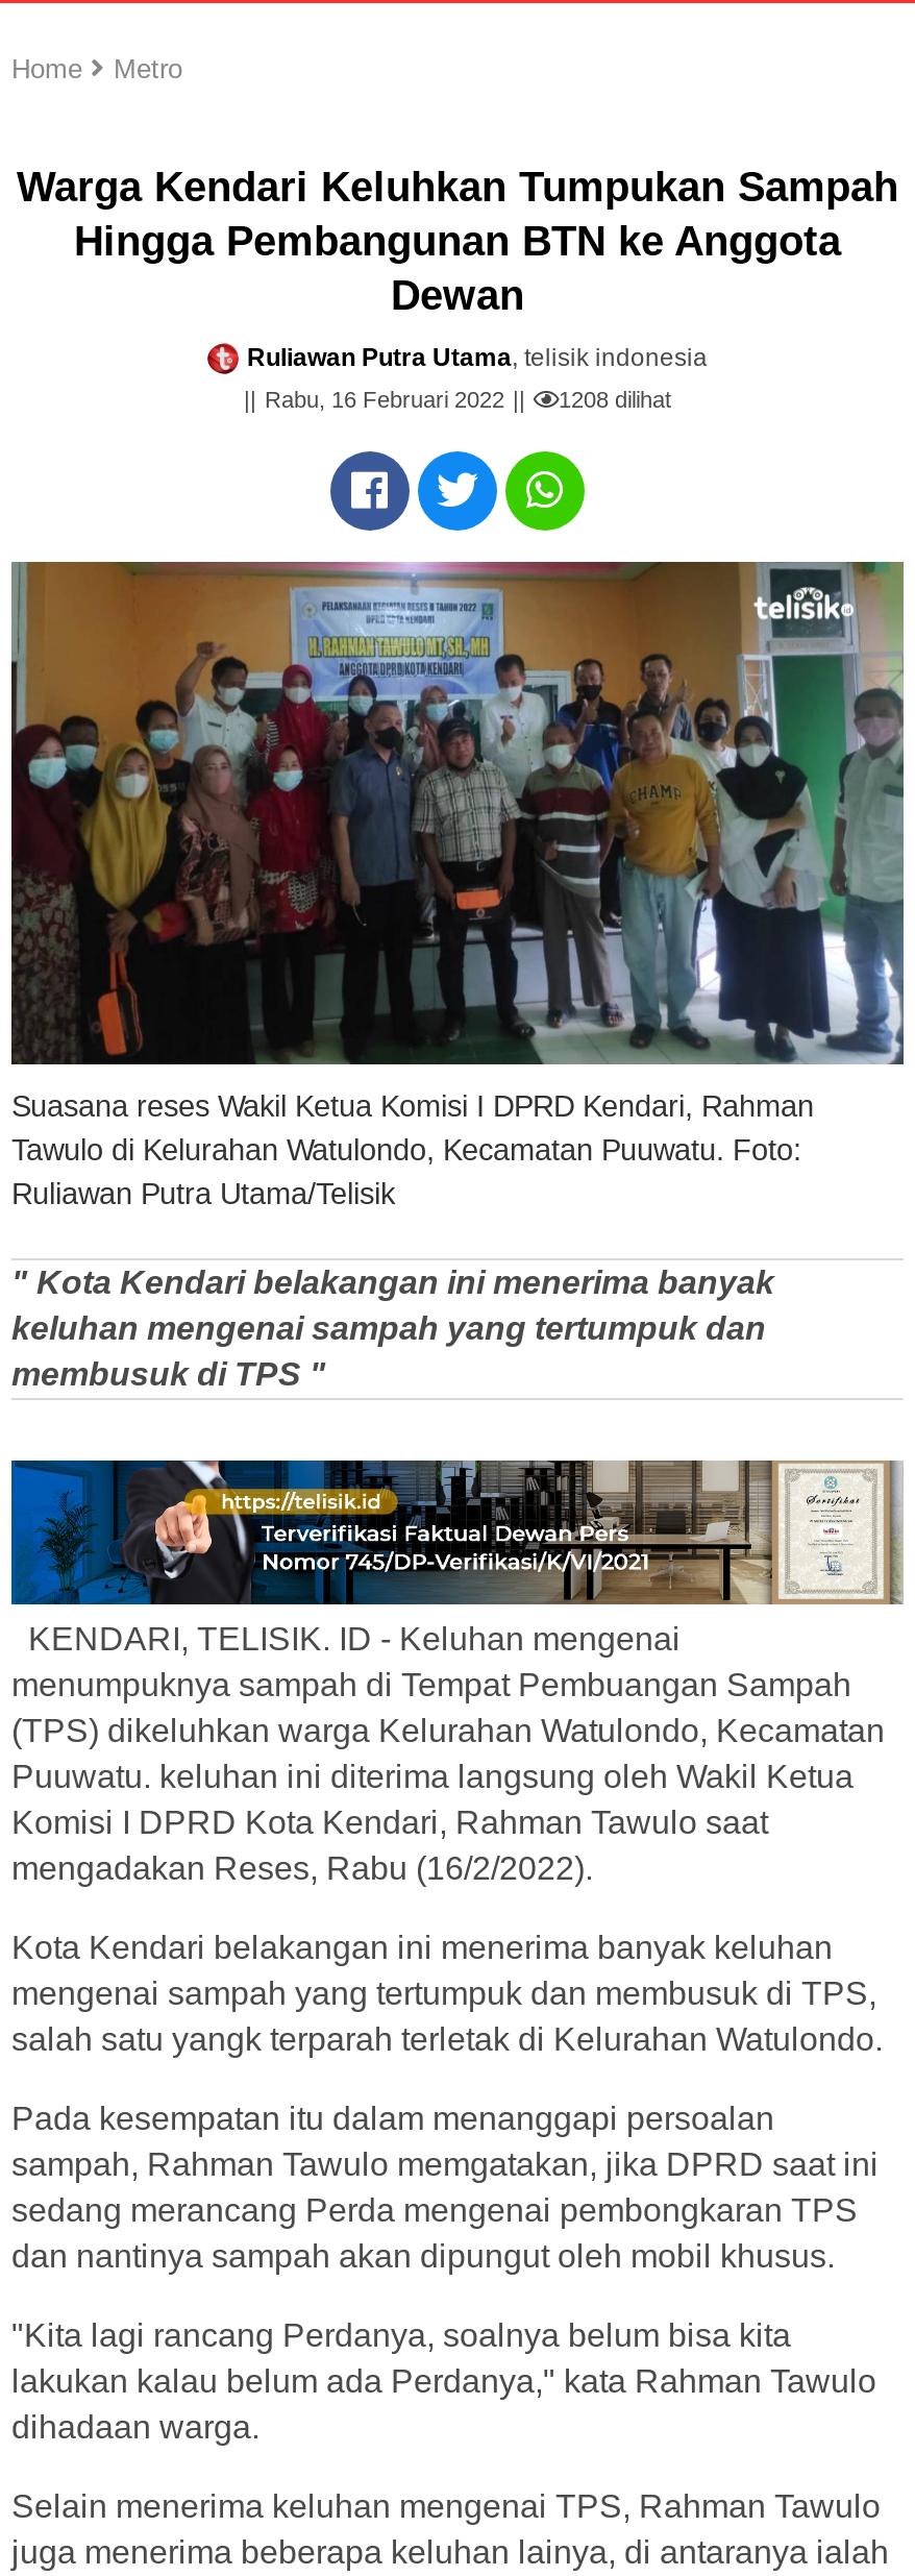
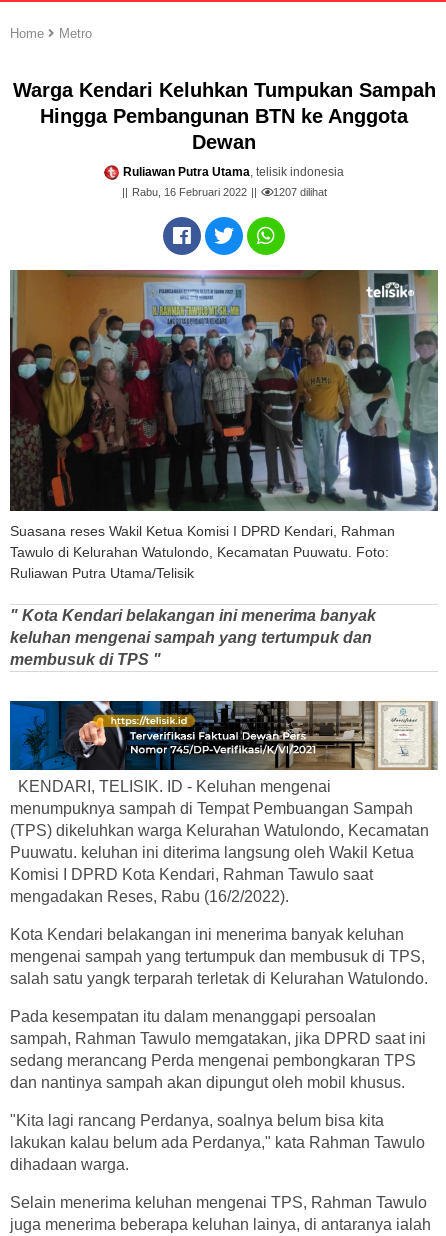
- 1208 dilihat
+ 1207 dilihat
